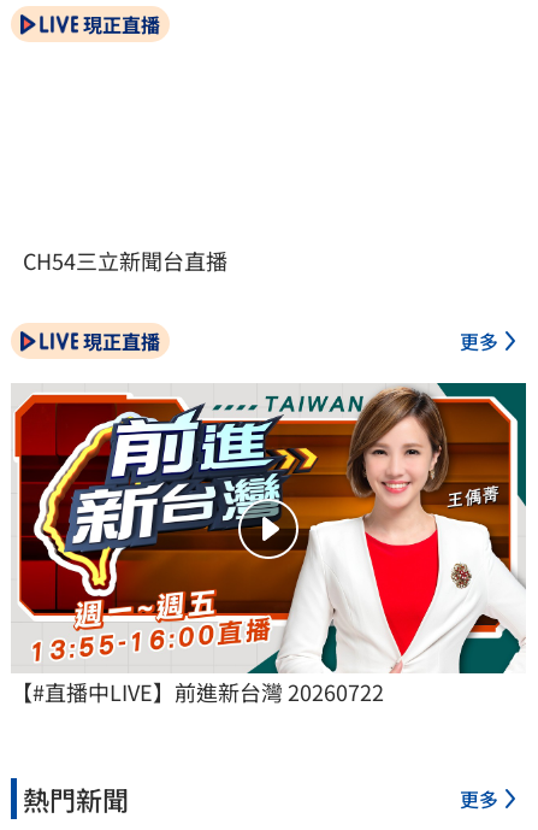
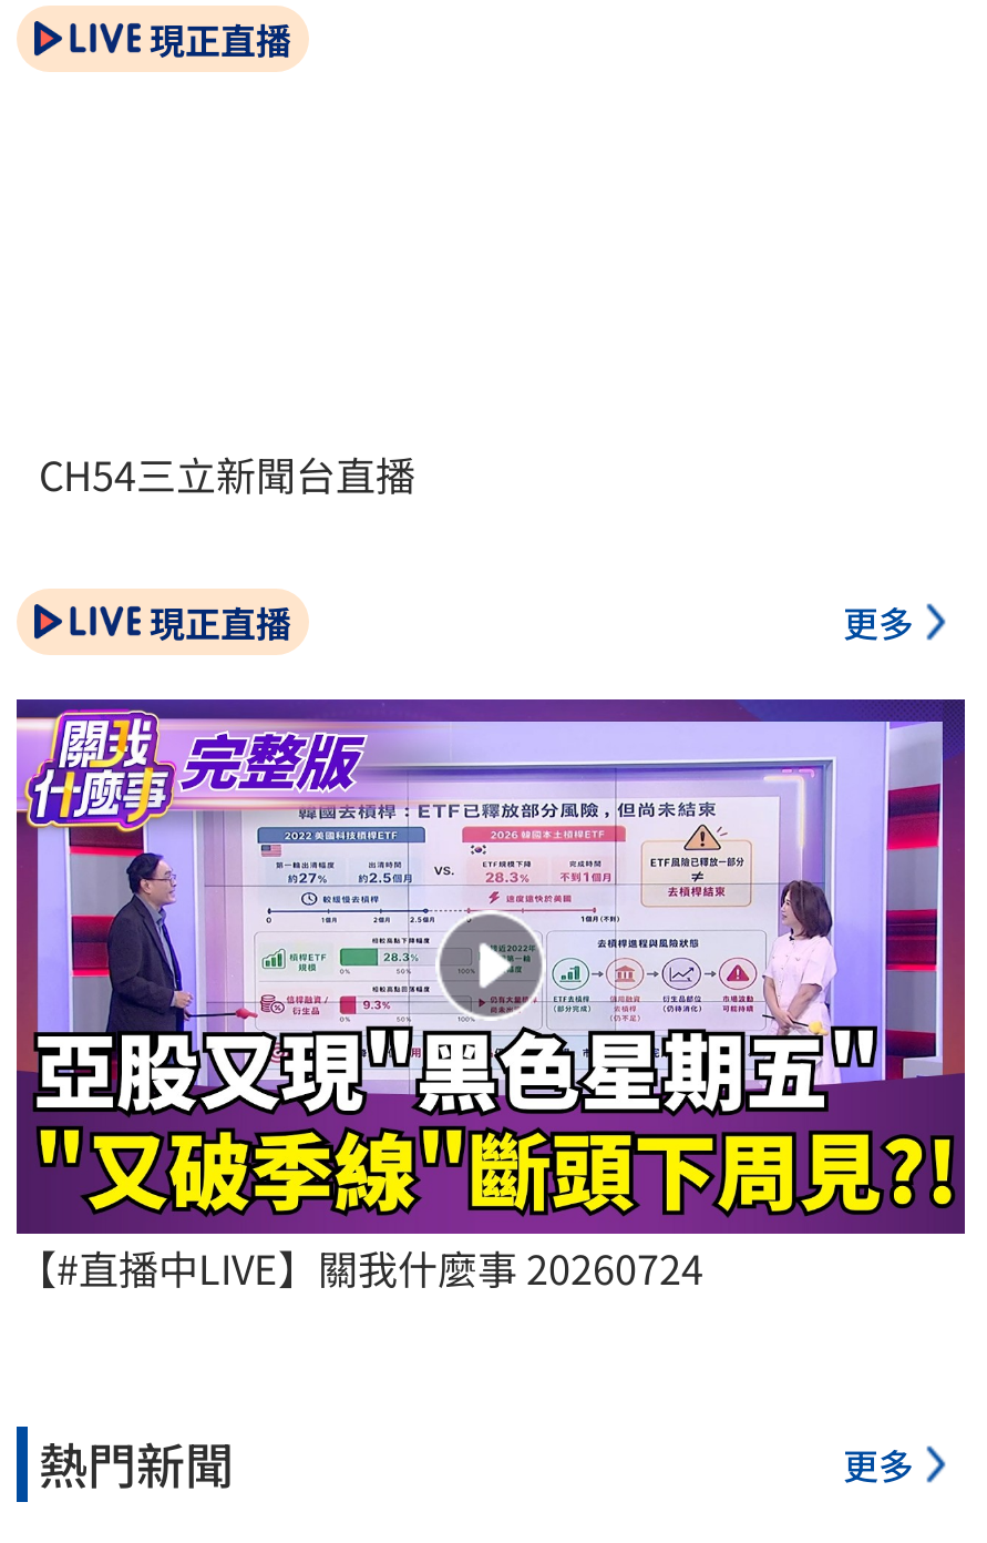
- [image]
- 【#直播中LIVE】前進新台灣 20260722
+ [image]
+ 【#直播中LIVE】關我什麼事 20260724
